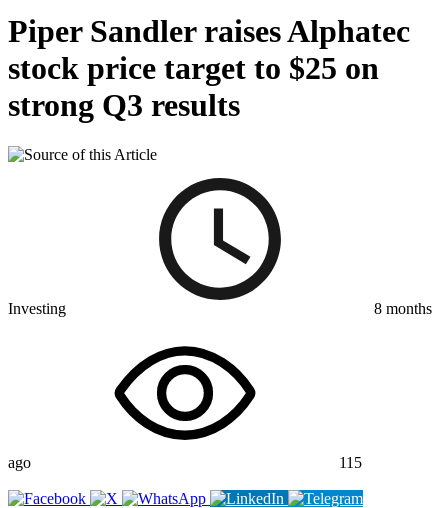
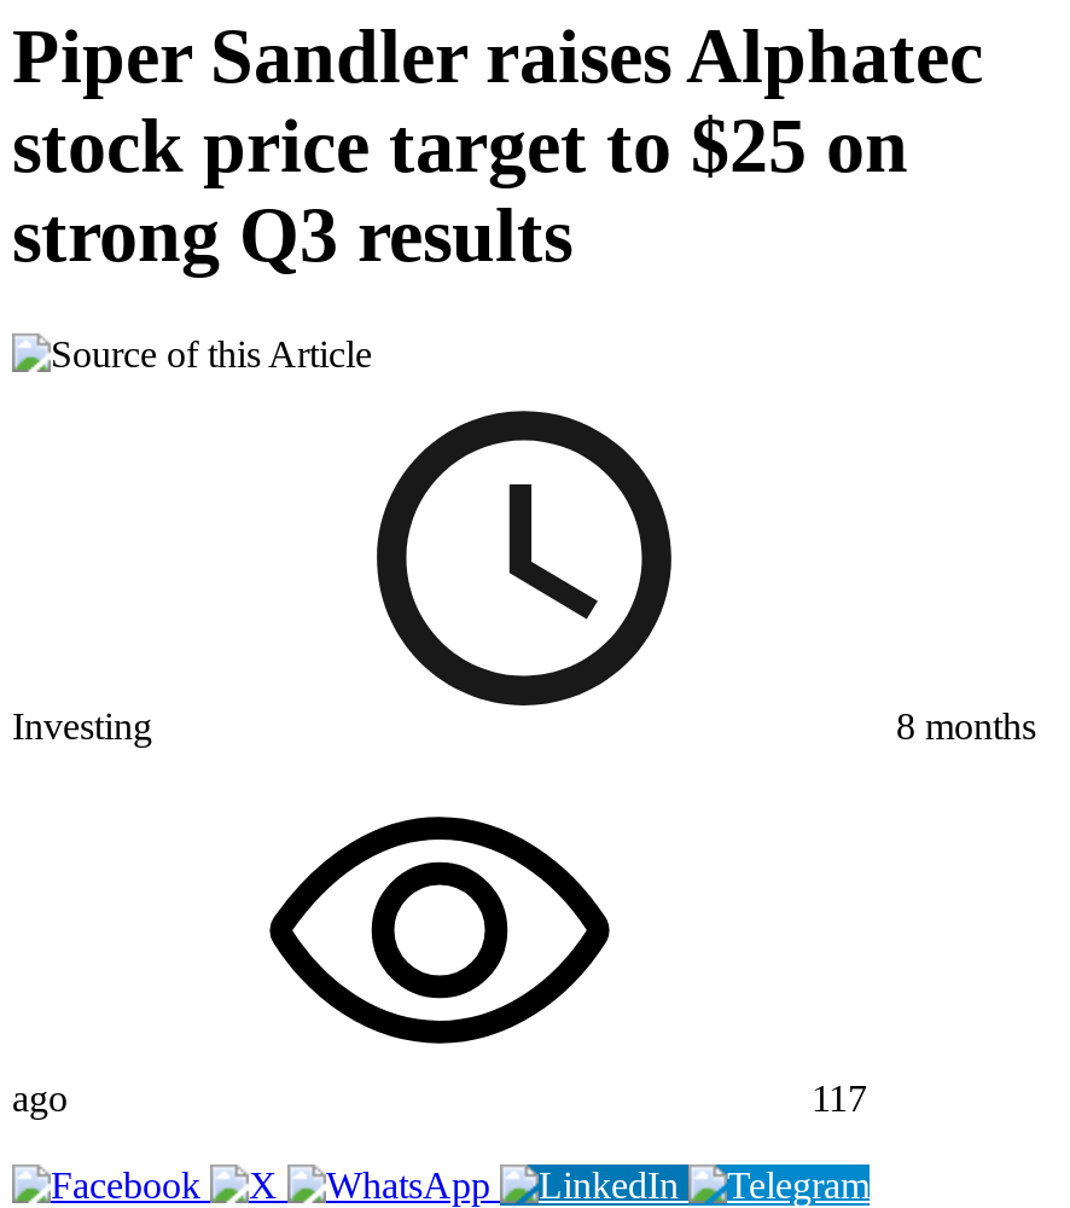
- 115
+ 117
